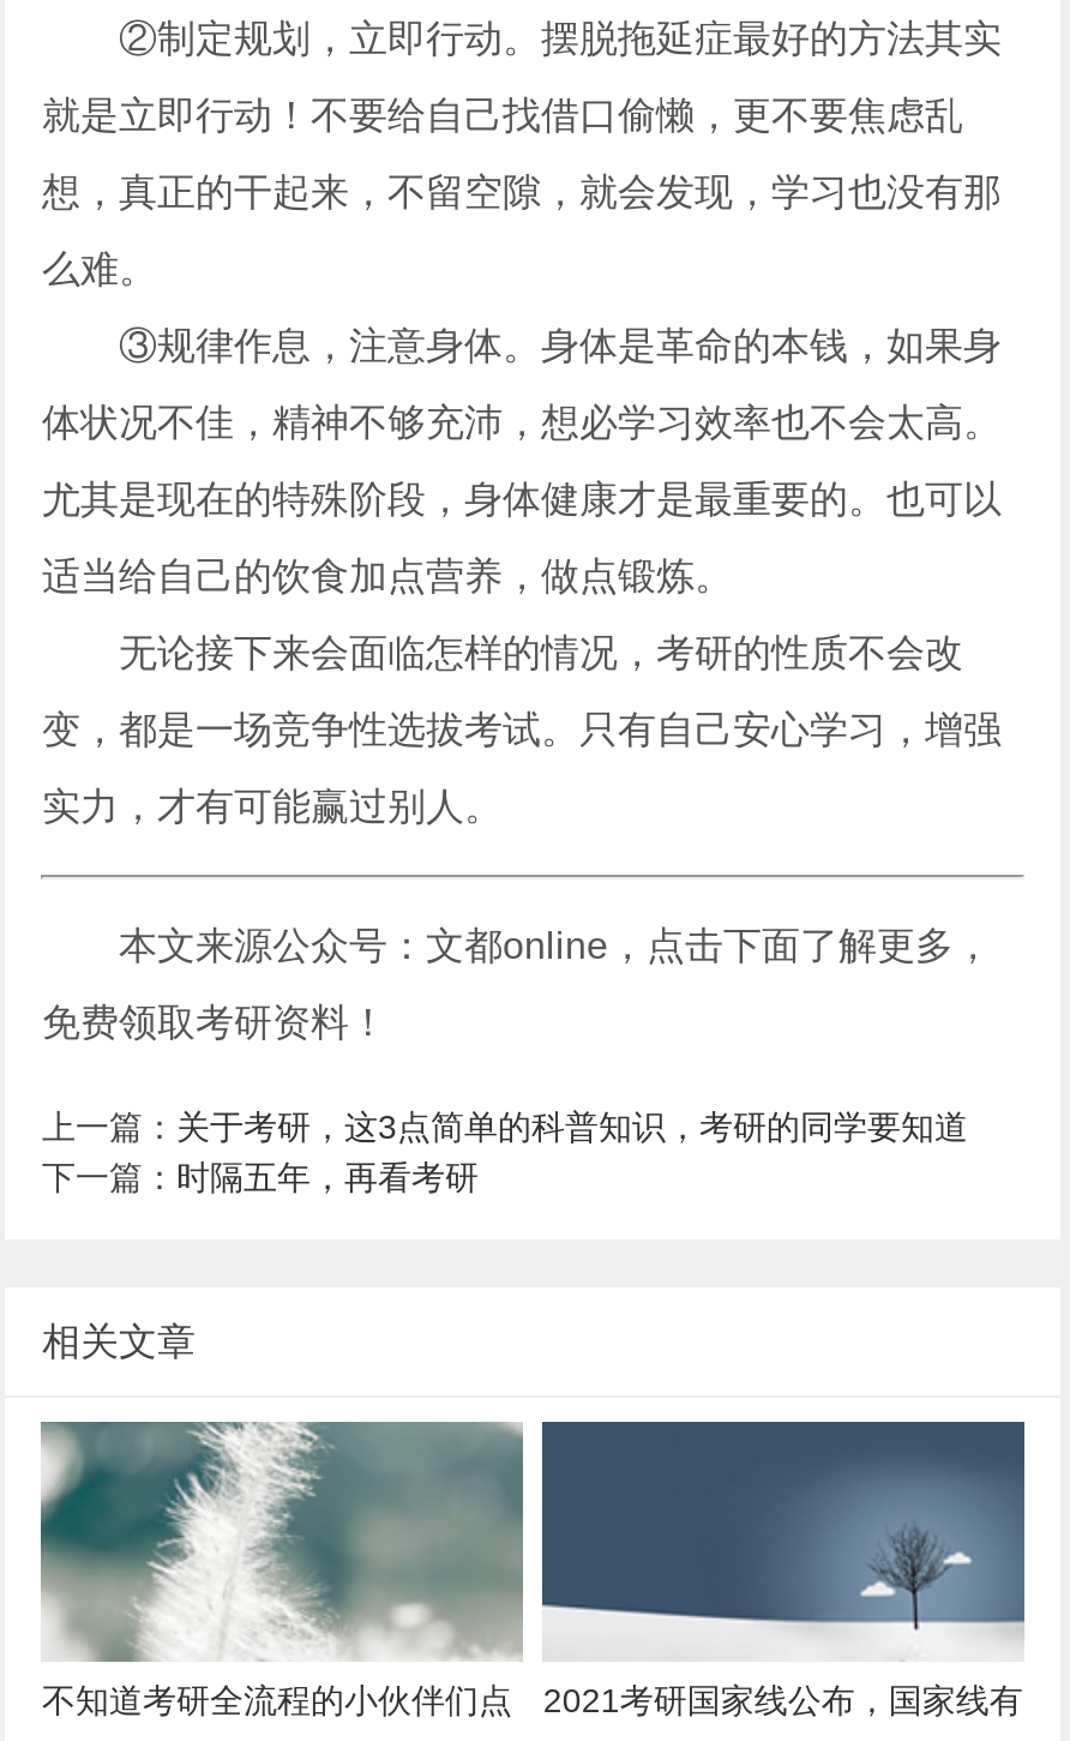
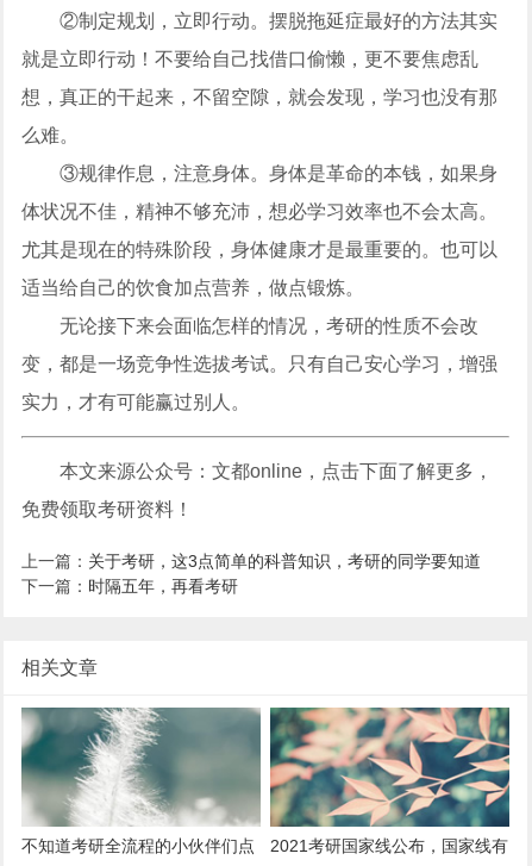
- [image]
+ [image]
